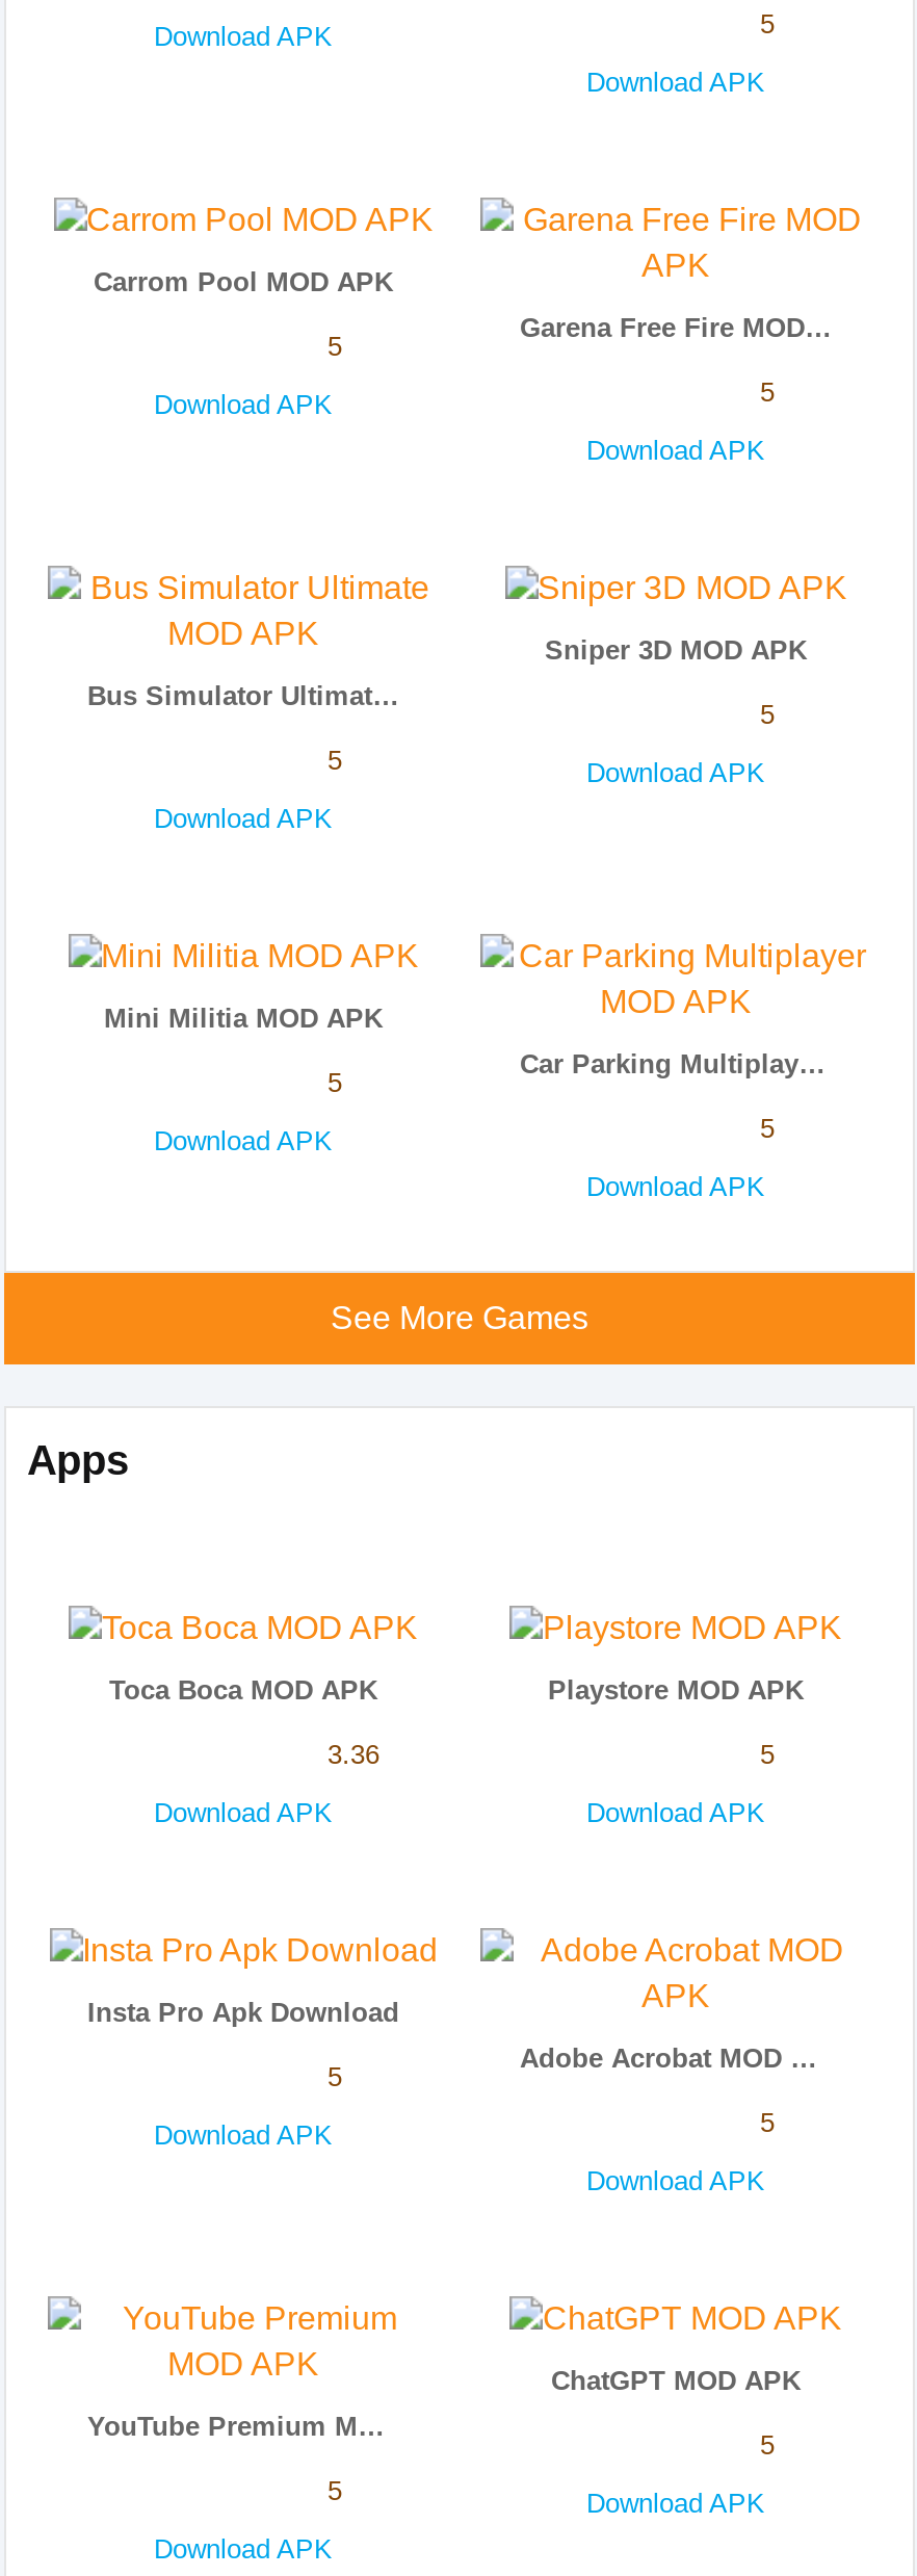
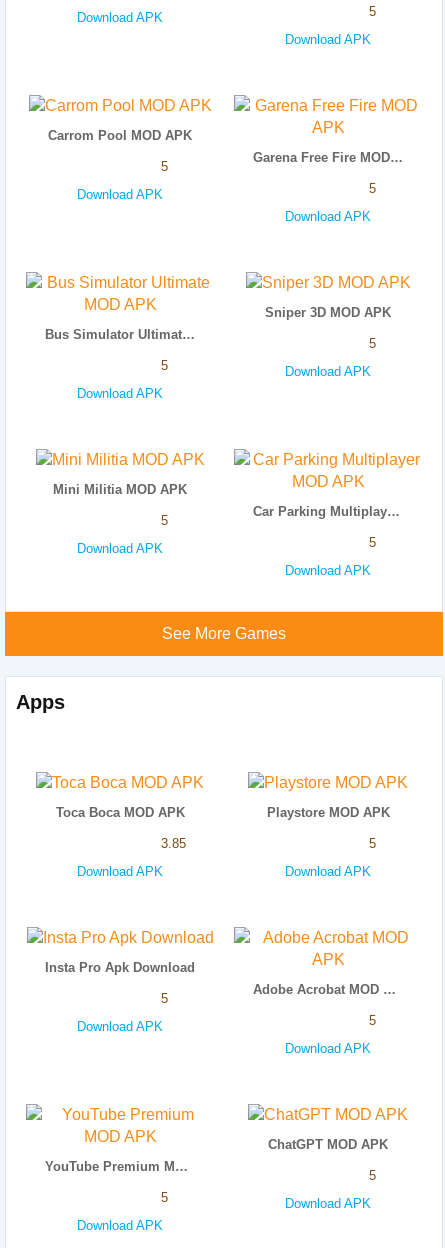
- 3.36
+ 3.85
